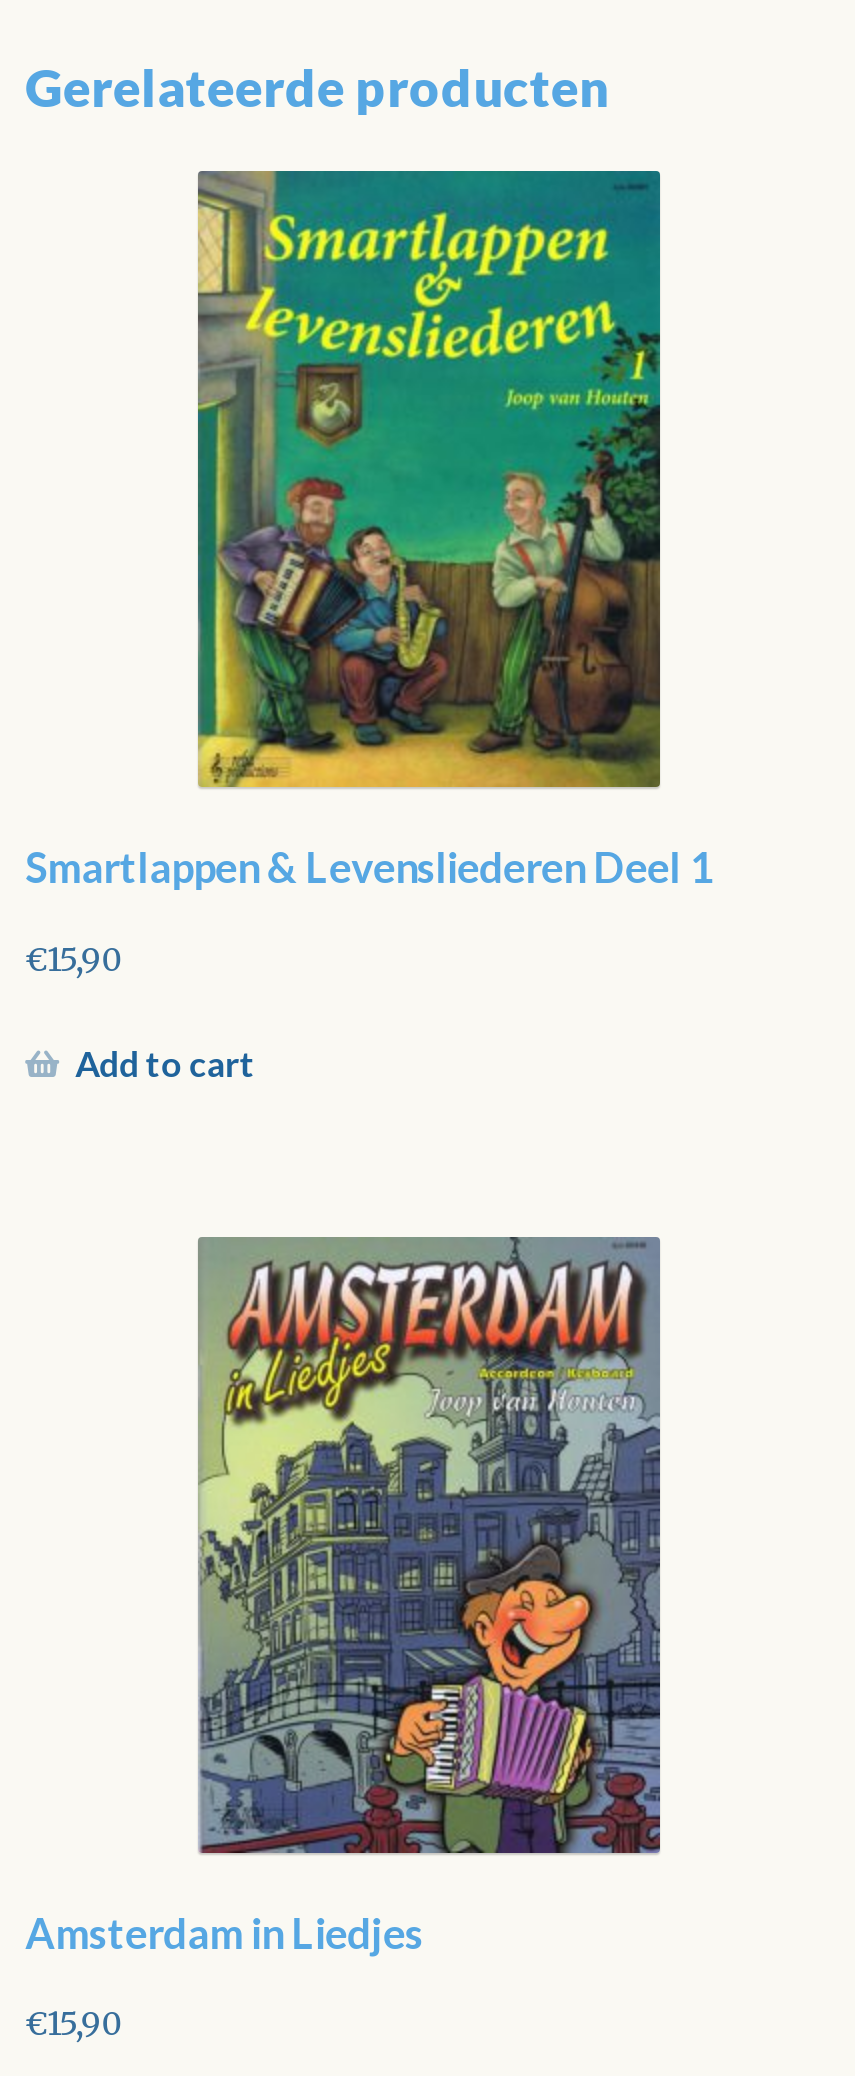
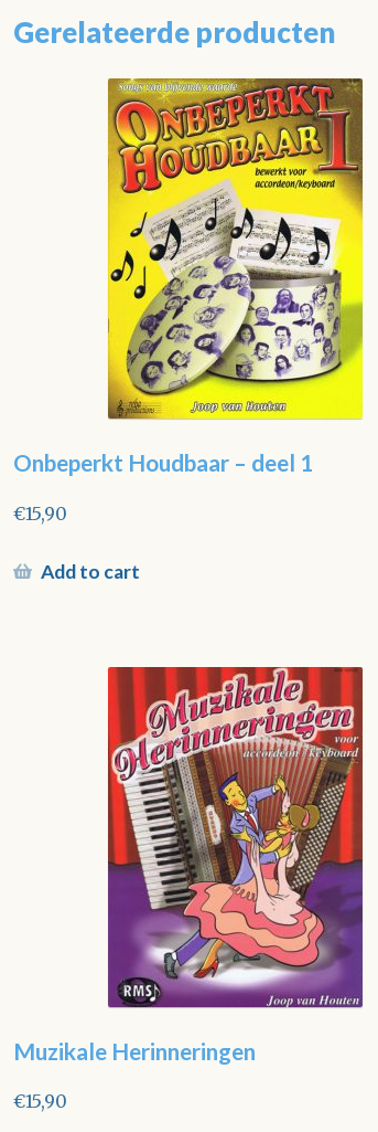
- [image]
- Smartlappen & Levensliederen Deel 1
+ [image]
+ Onbeperkt Houdbaar – deel 1

- [image]
- Amsterdam in Liedjes
+ [image]
+ Muzikale Herinneringen
